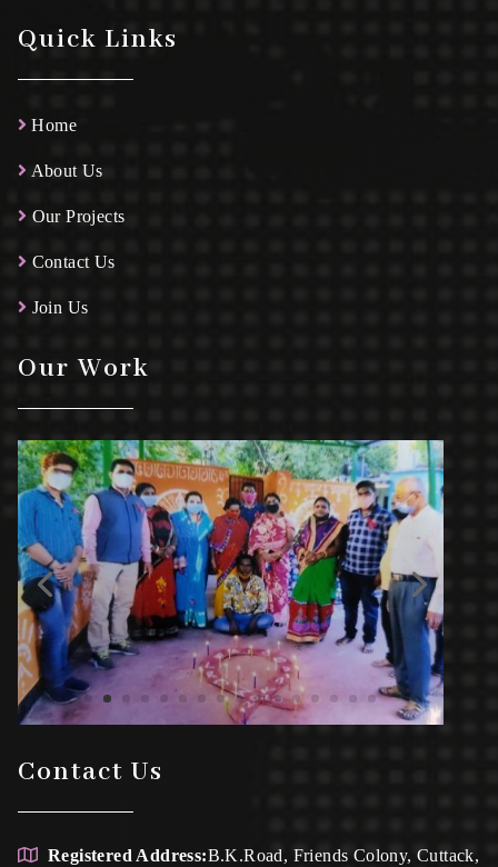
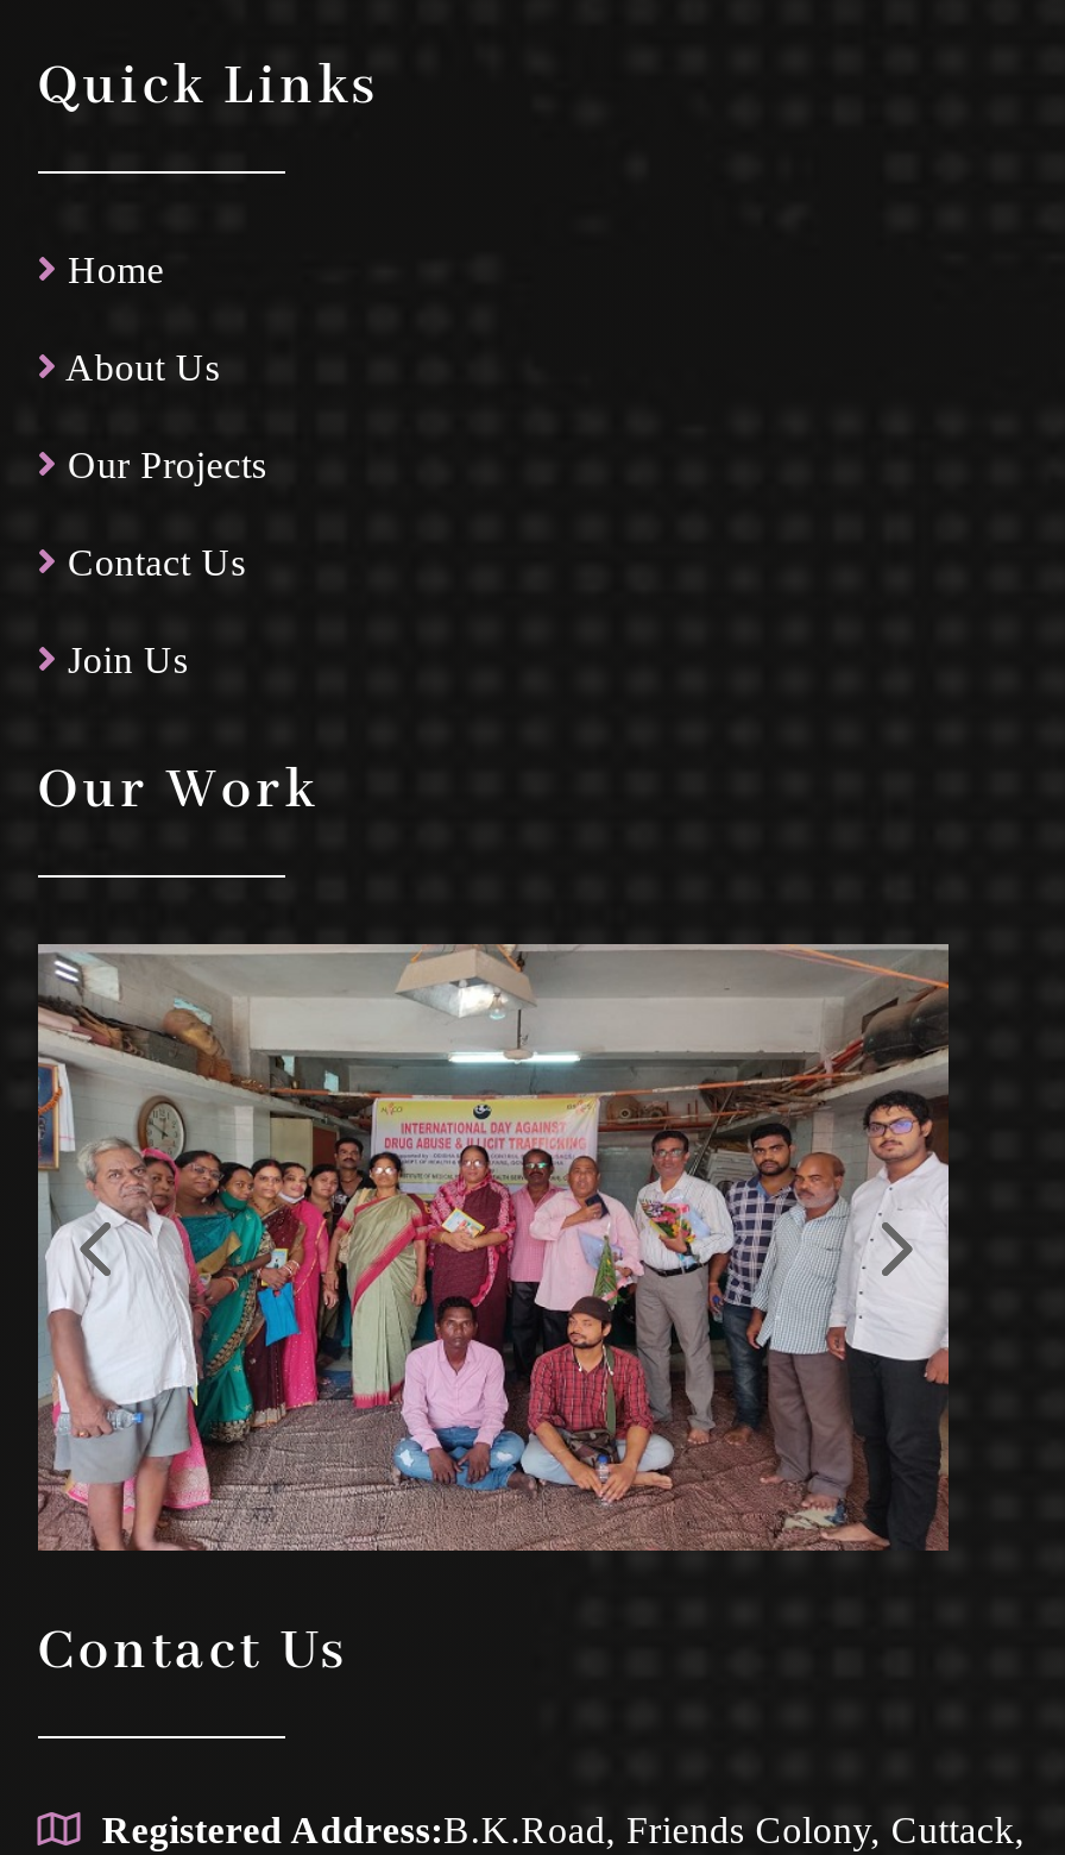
- [image]
+ [image]
